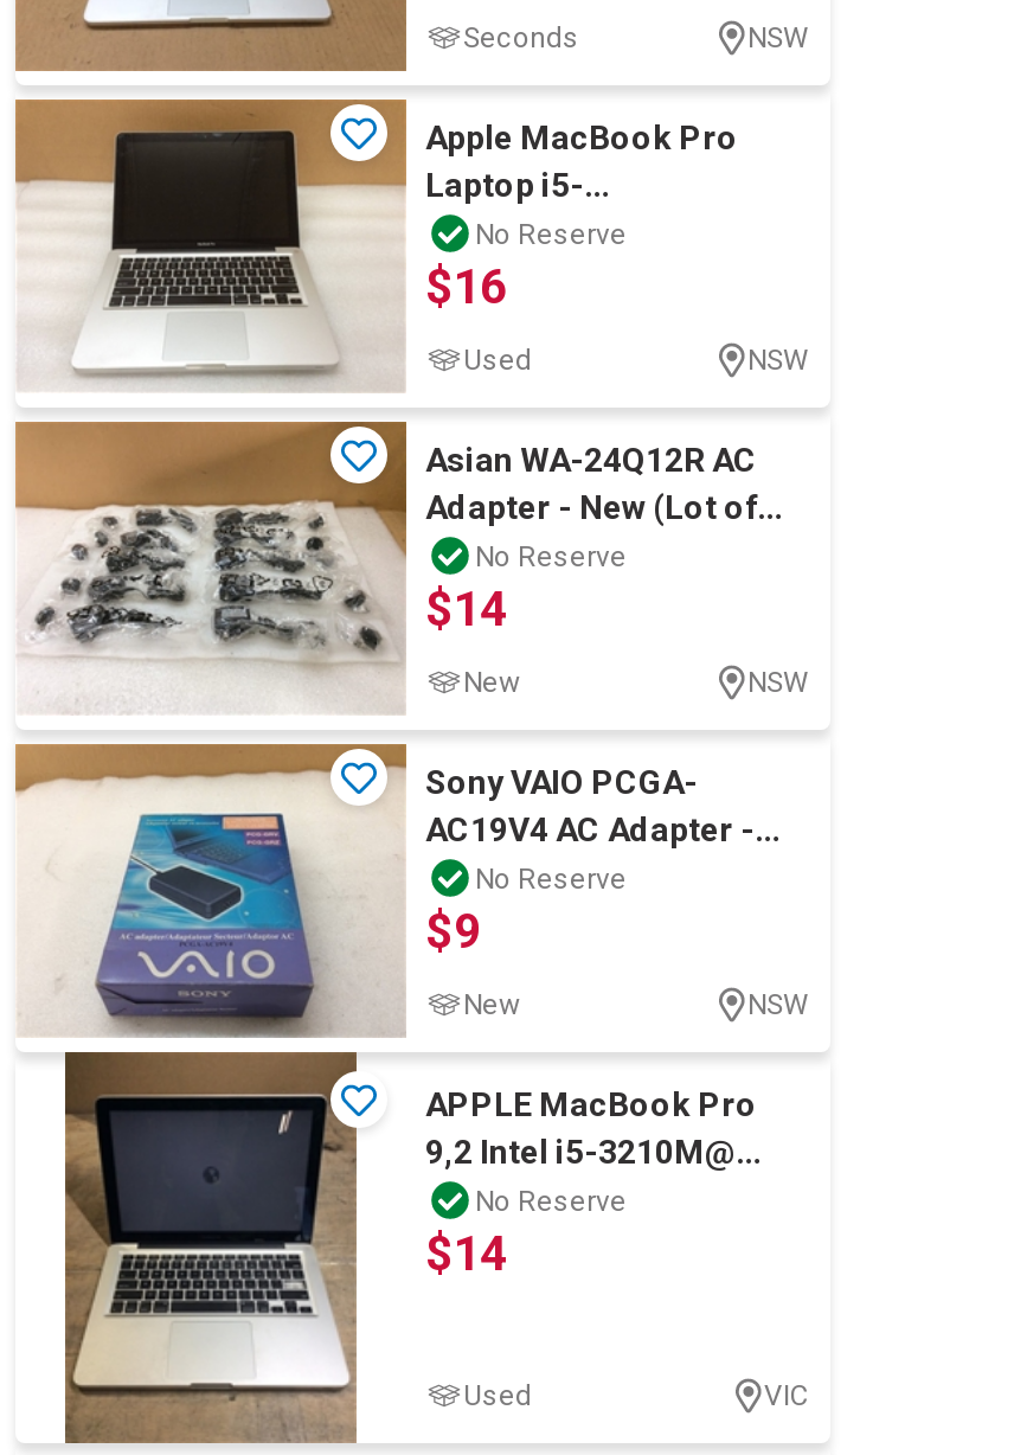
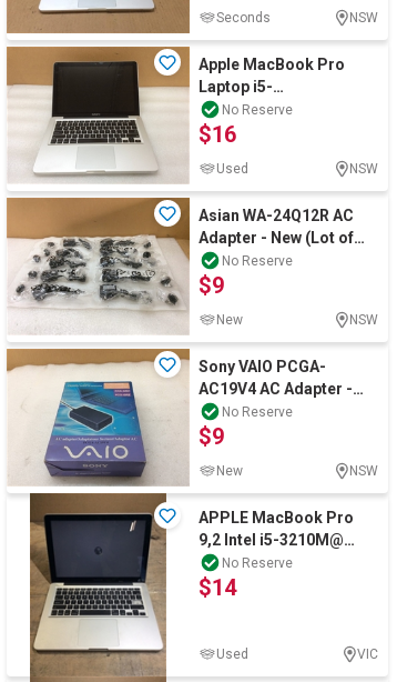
- $14
+ $9
